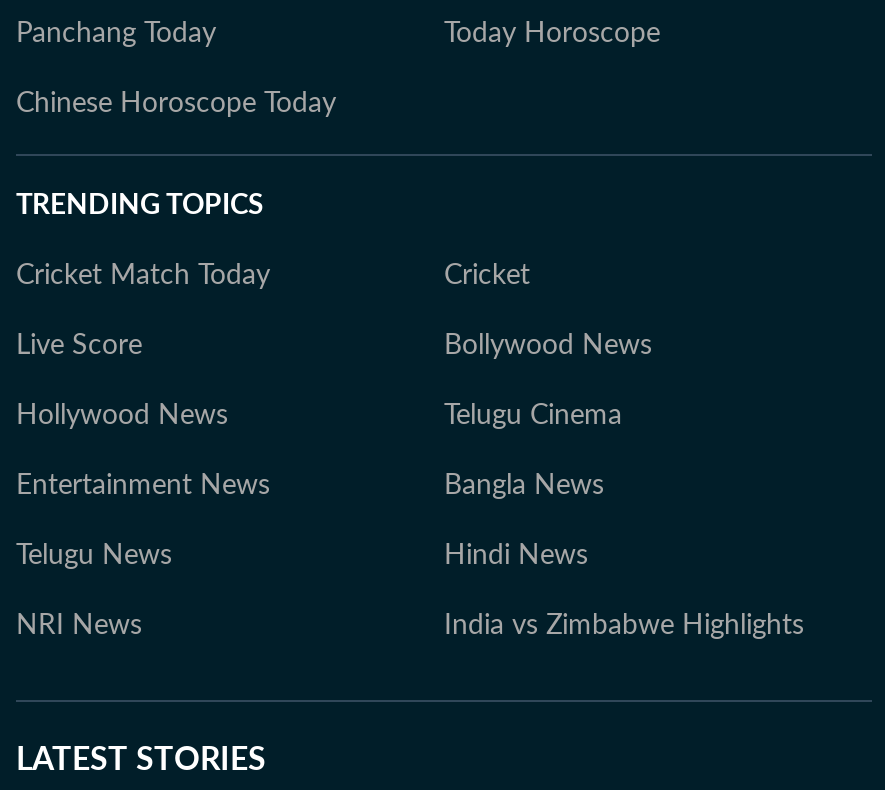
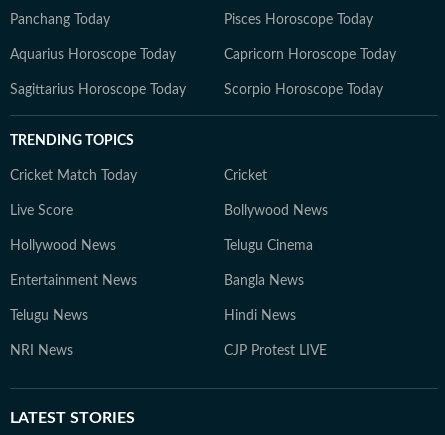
- Today Horoscope
- Chinese Horoscope Today
+ Pisces Horoscope Today
+ Aquarius Horoscope Today
+ Capricorn Horoscope Today
+ Sagittarius Horoscope Today
+ Scorpio Horoscope Today

- India vs Zimbabwe Highlights
+ CJP Protest LIVE
